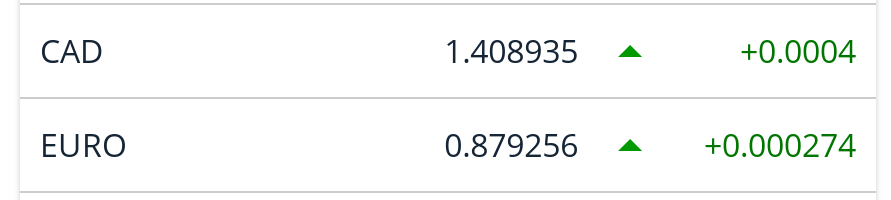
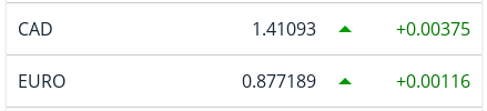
- 1.408935
+ 1.41093

- 0.0004
+ 0.00375

- 0.879256
+ 0.877189

- 0.000274
+ 0.00116
